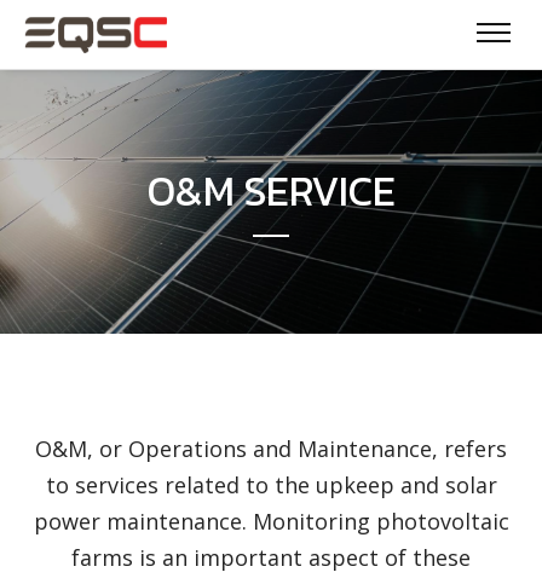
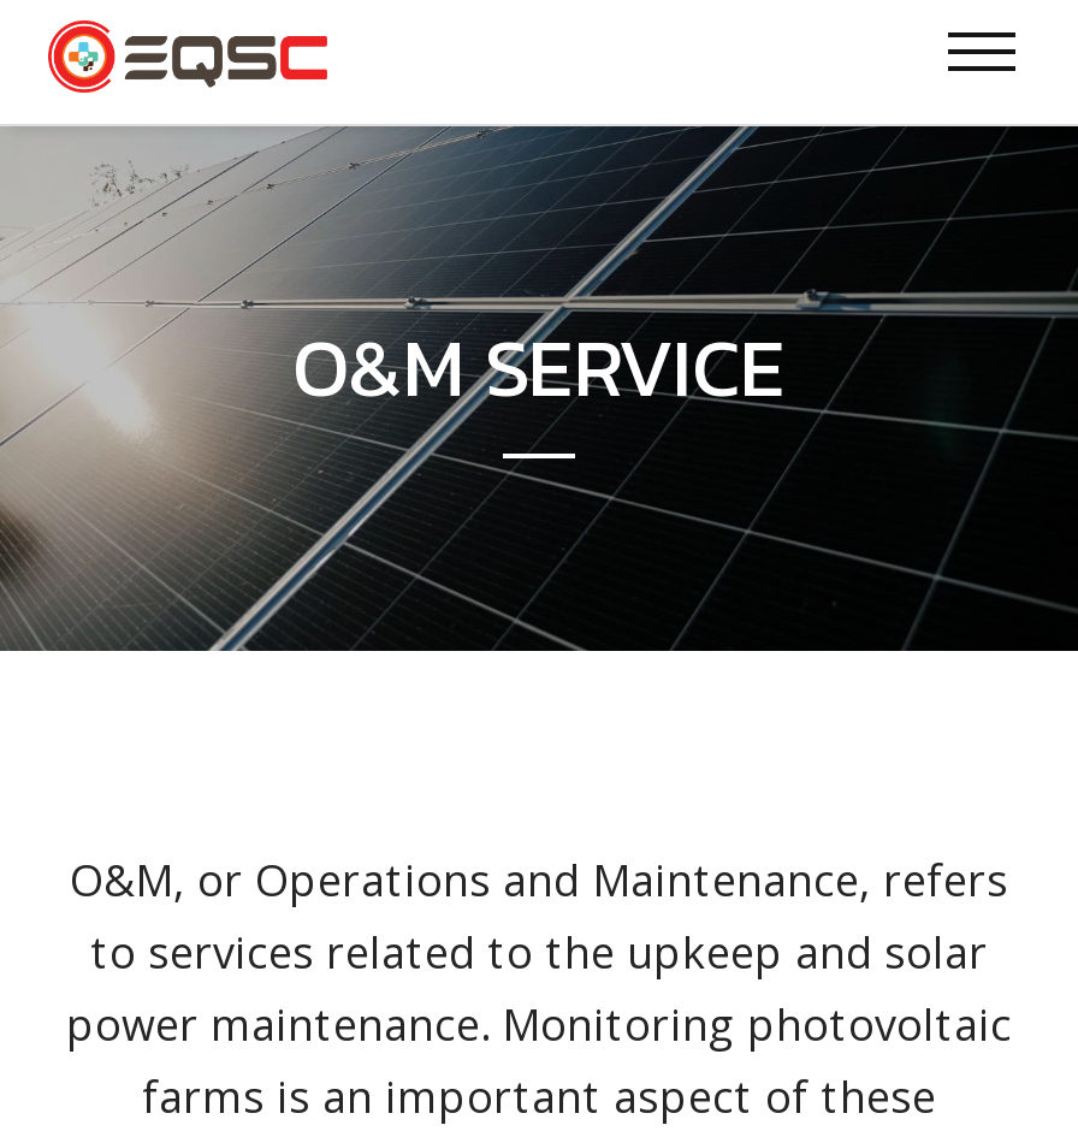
- [image]
+ [image]
